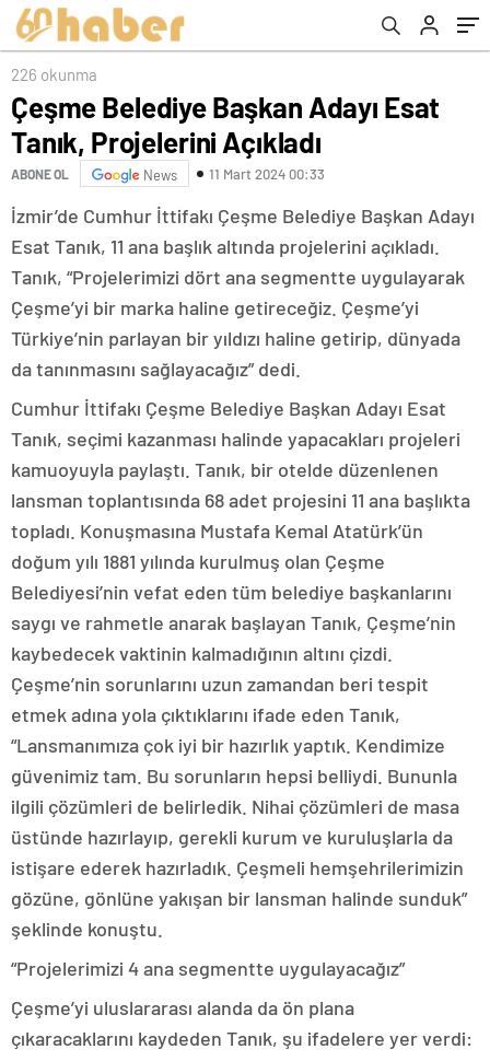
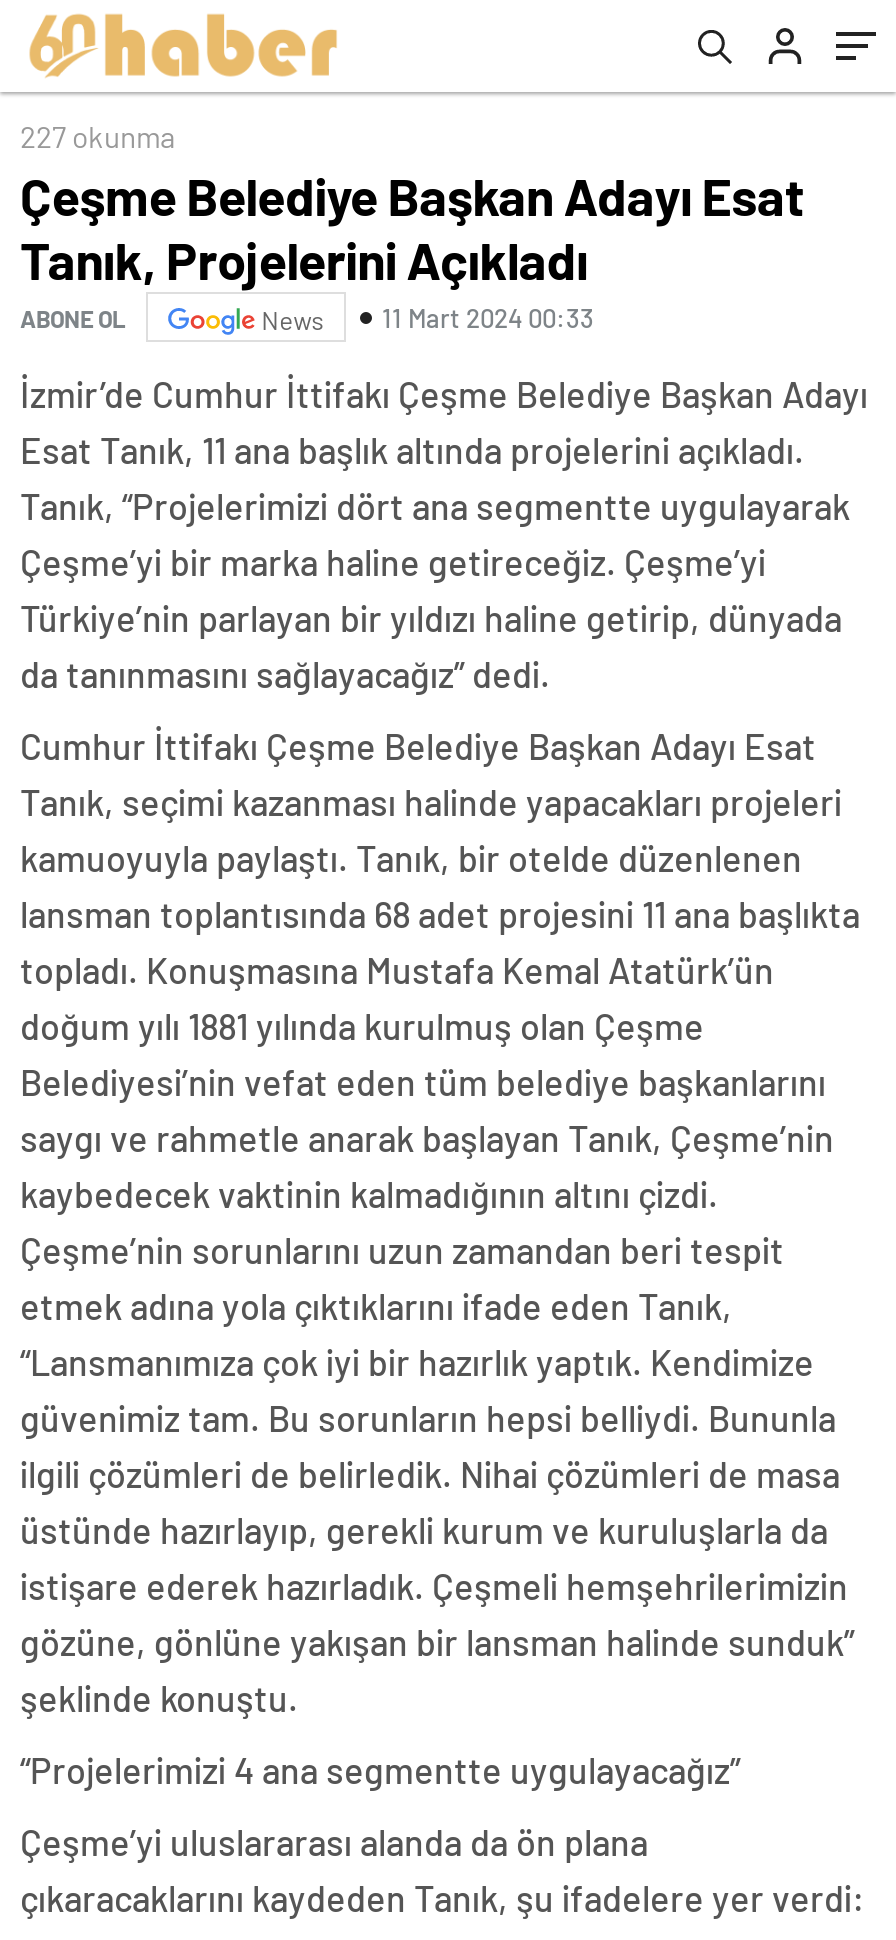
- 226 okunma
+ 227 okunma
